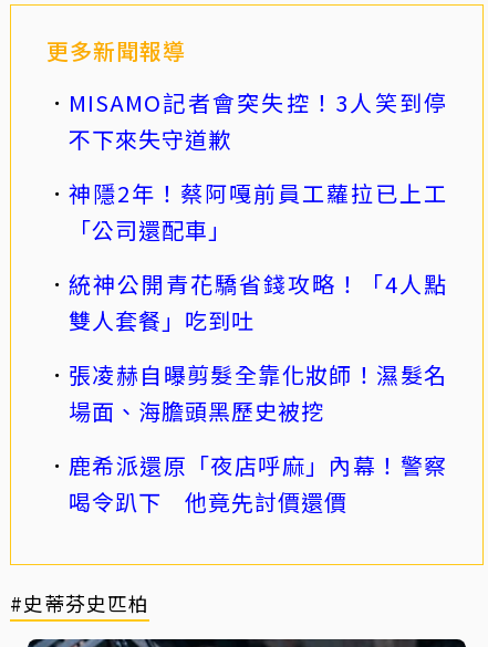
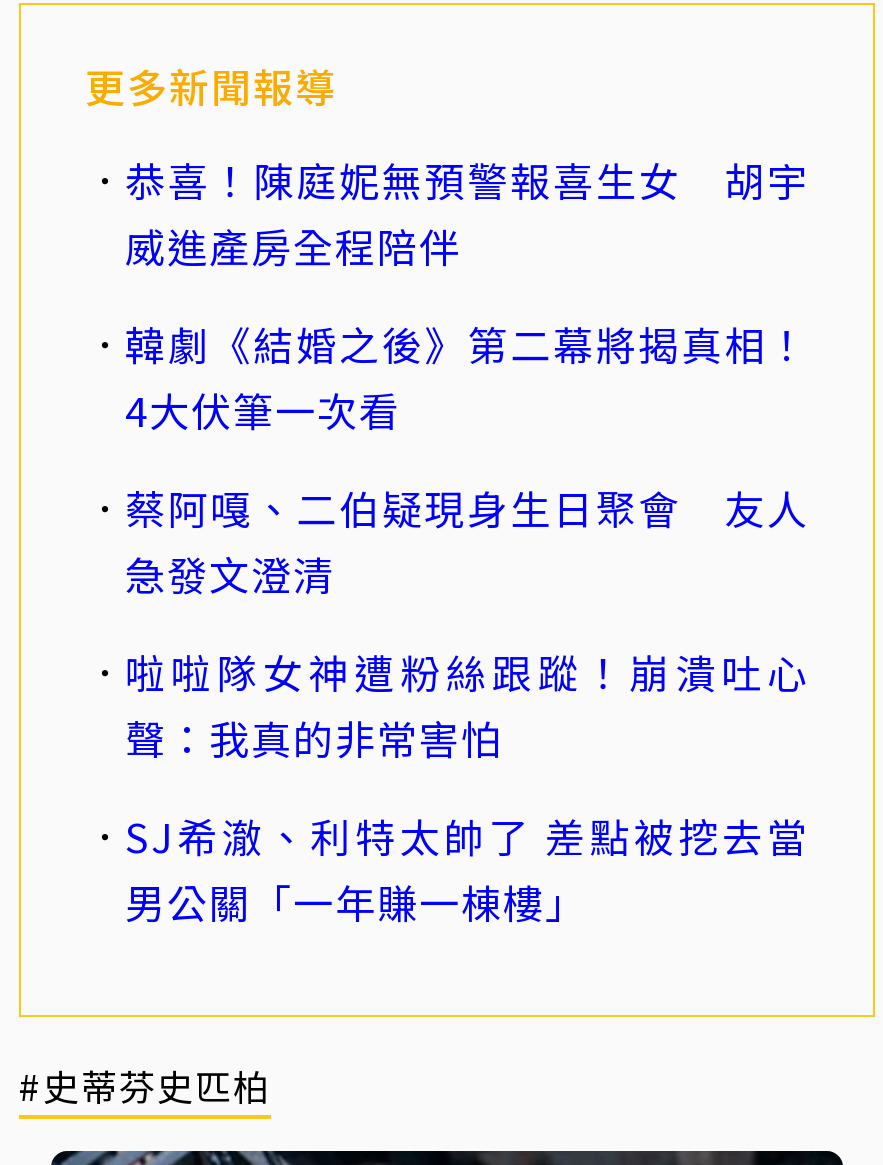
- MISAMO記者會突失控！3人笑到停
- 不下來失守道歉
+ 恭喜！陳庭妮無預警報喜生女 胡宇
+ 威進產房全程陪伴

- 神隱2年！蔡阿嘎前員工蘿拉已上工
- 「公司還配車」
+ 韓劇《結婚之後》第二幕將揭真相！
+ 4大伏筆一次看

- 統神公開青花驕省錢攻略！「4人點
- 雙人套餐」吃到吐
+ 蔡阿嘎、二伯疑現身生日聚會 友人
+ 急發文澄清

- 張凌赫自曝剪髮全靠化妝師！濕髮名
- 場面、海膽頭黑歷史被挖
+ 啦啦隊女神遭粉絲跟蹤！崩潰吐心
+ 聲：我真的非常害怕

- 鹿希派還原「夜店呼麻」內幕！警察
- 喝令趴下 他竟先討價還價
+ SJ希澈、利特太帥了 差點被挖去當
+ 男公關「一年賺一棟樓」
